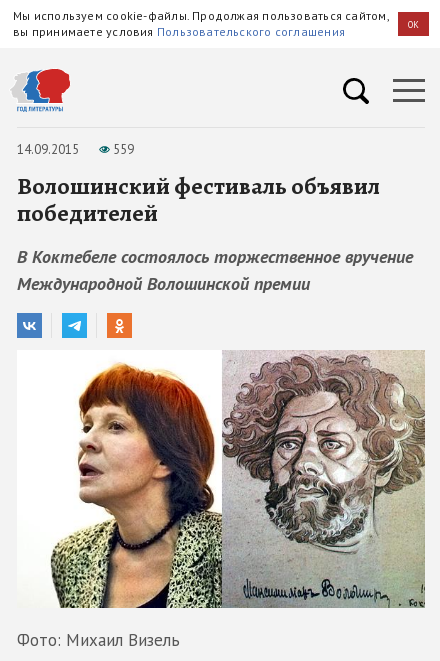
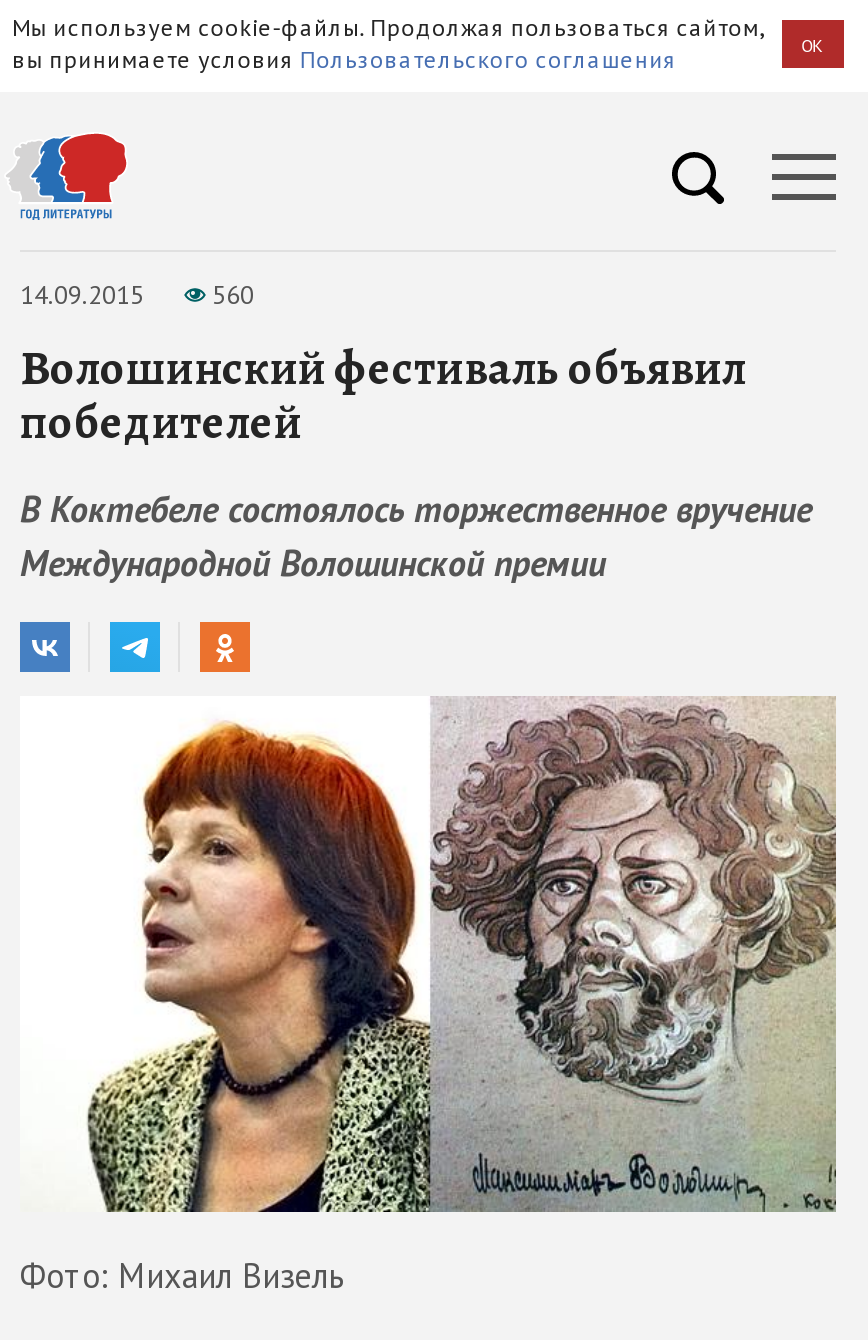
- 14.09.2015 559
+ 14.09.2015 560
